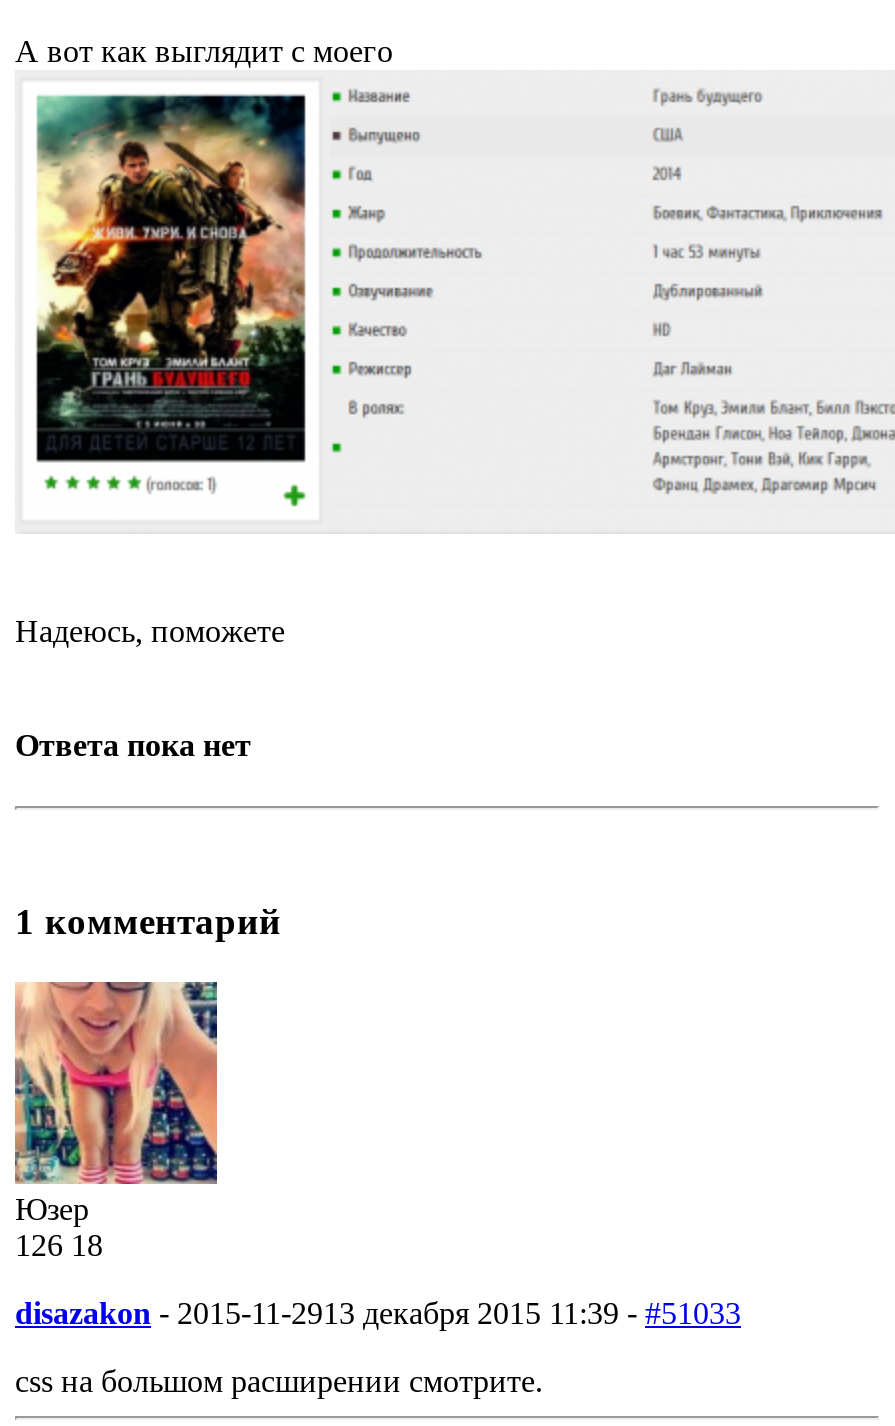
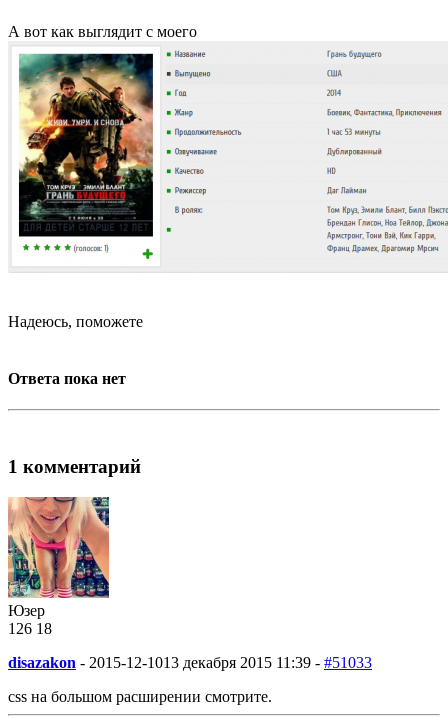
- disazakon - 2015-11-2913 декабря 2015 11:39 - #51033
+ disazakon - 2015-12-1013 декабря 2015 11:39 - #51033
